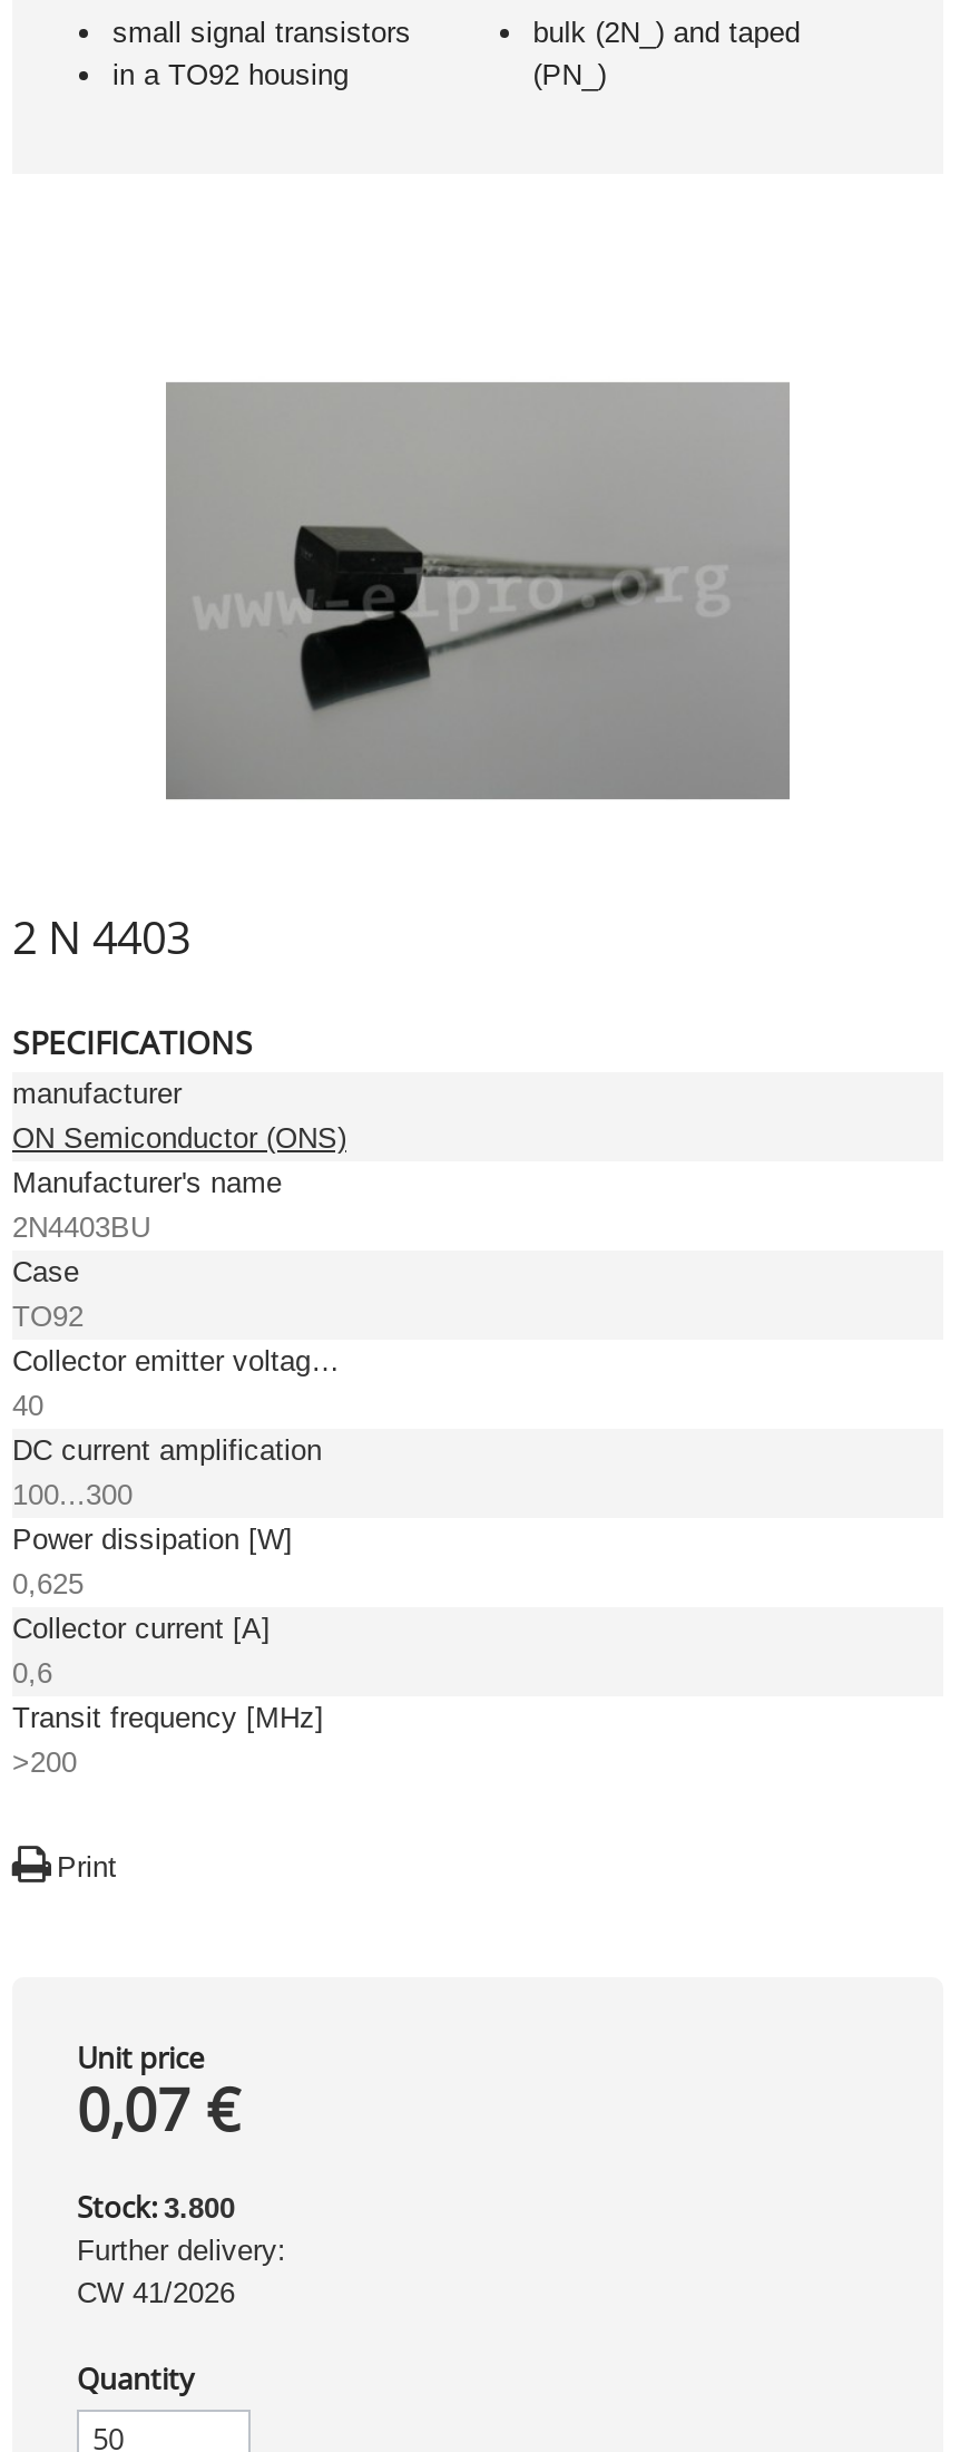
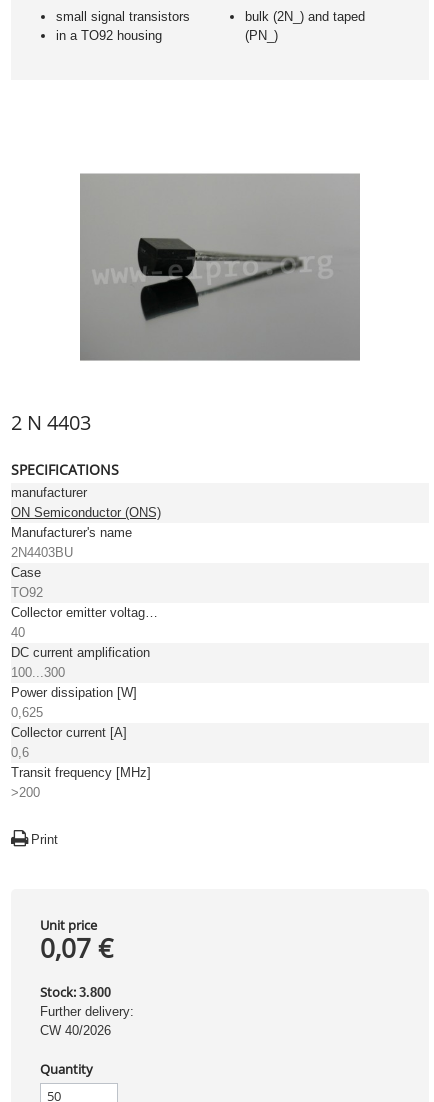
- CW 41/2026
+ CW 40/2026
